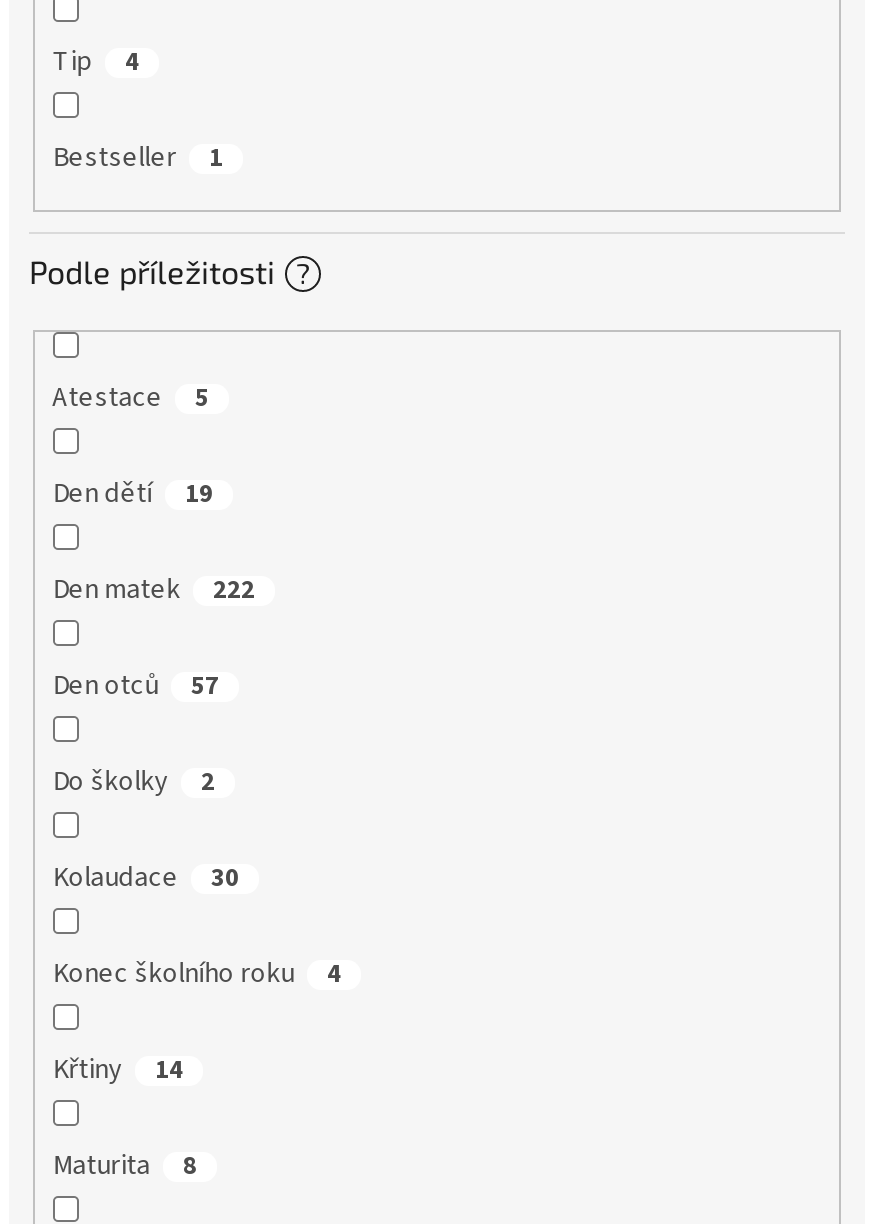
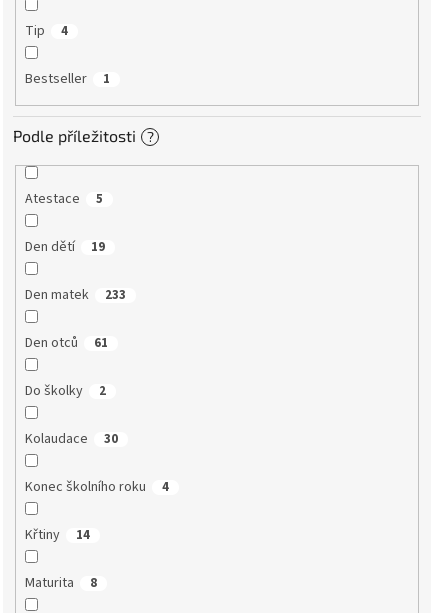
- Den matek 222
+ Den matek 233

- Den otců 57
+ Den otců 61
